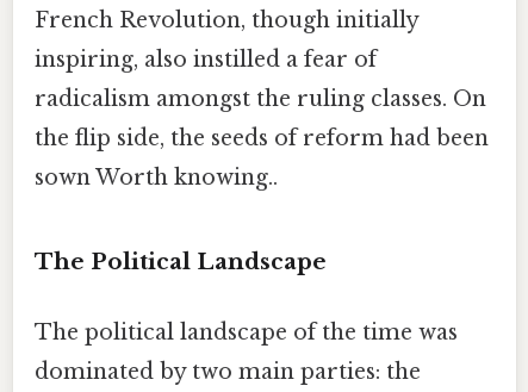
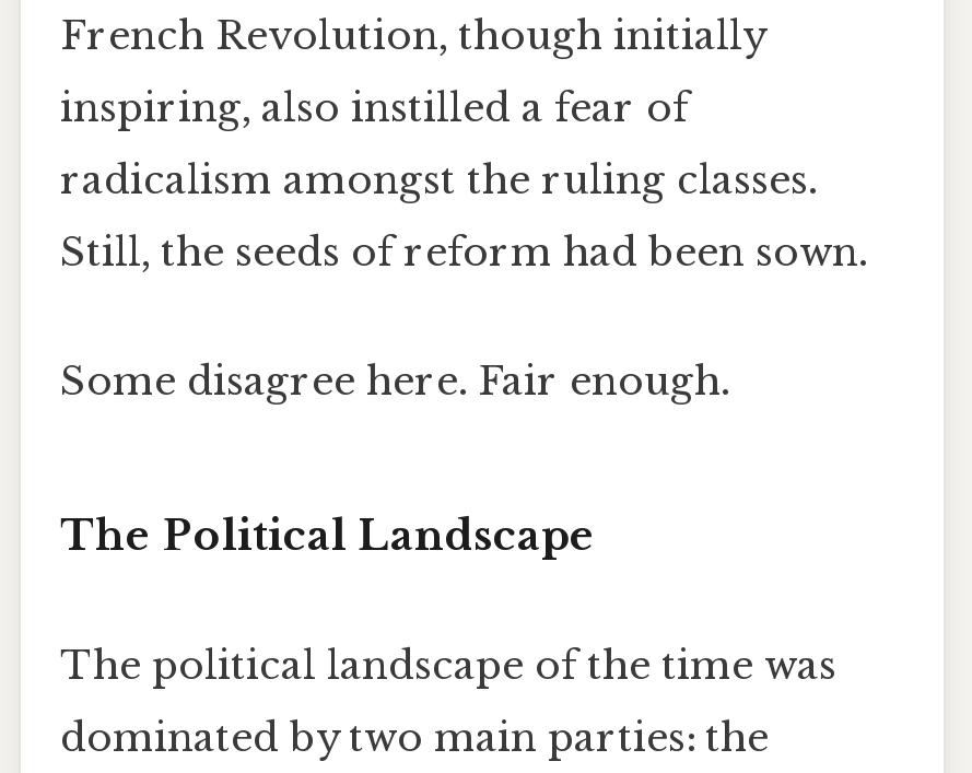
- radicalism amongst the ruling classes. On
+ radicalism amongst the ruling classes.

- the flip side, the seeds of reform had been
+ Still, the seeds of reform had been sown.

- sown Worth knowing..
+ Some disagree here. Fair enough.
